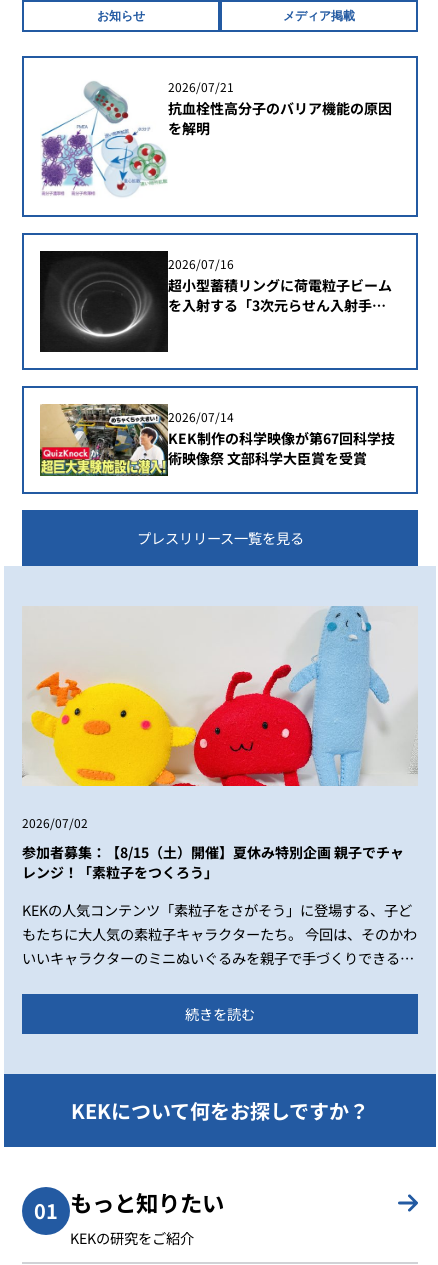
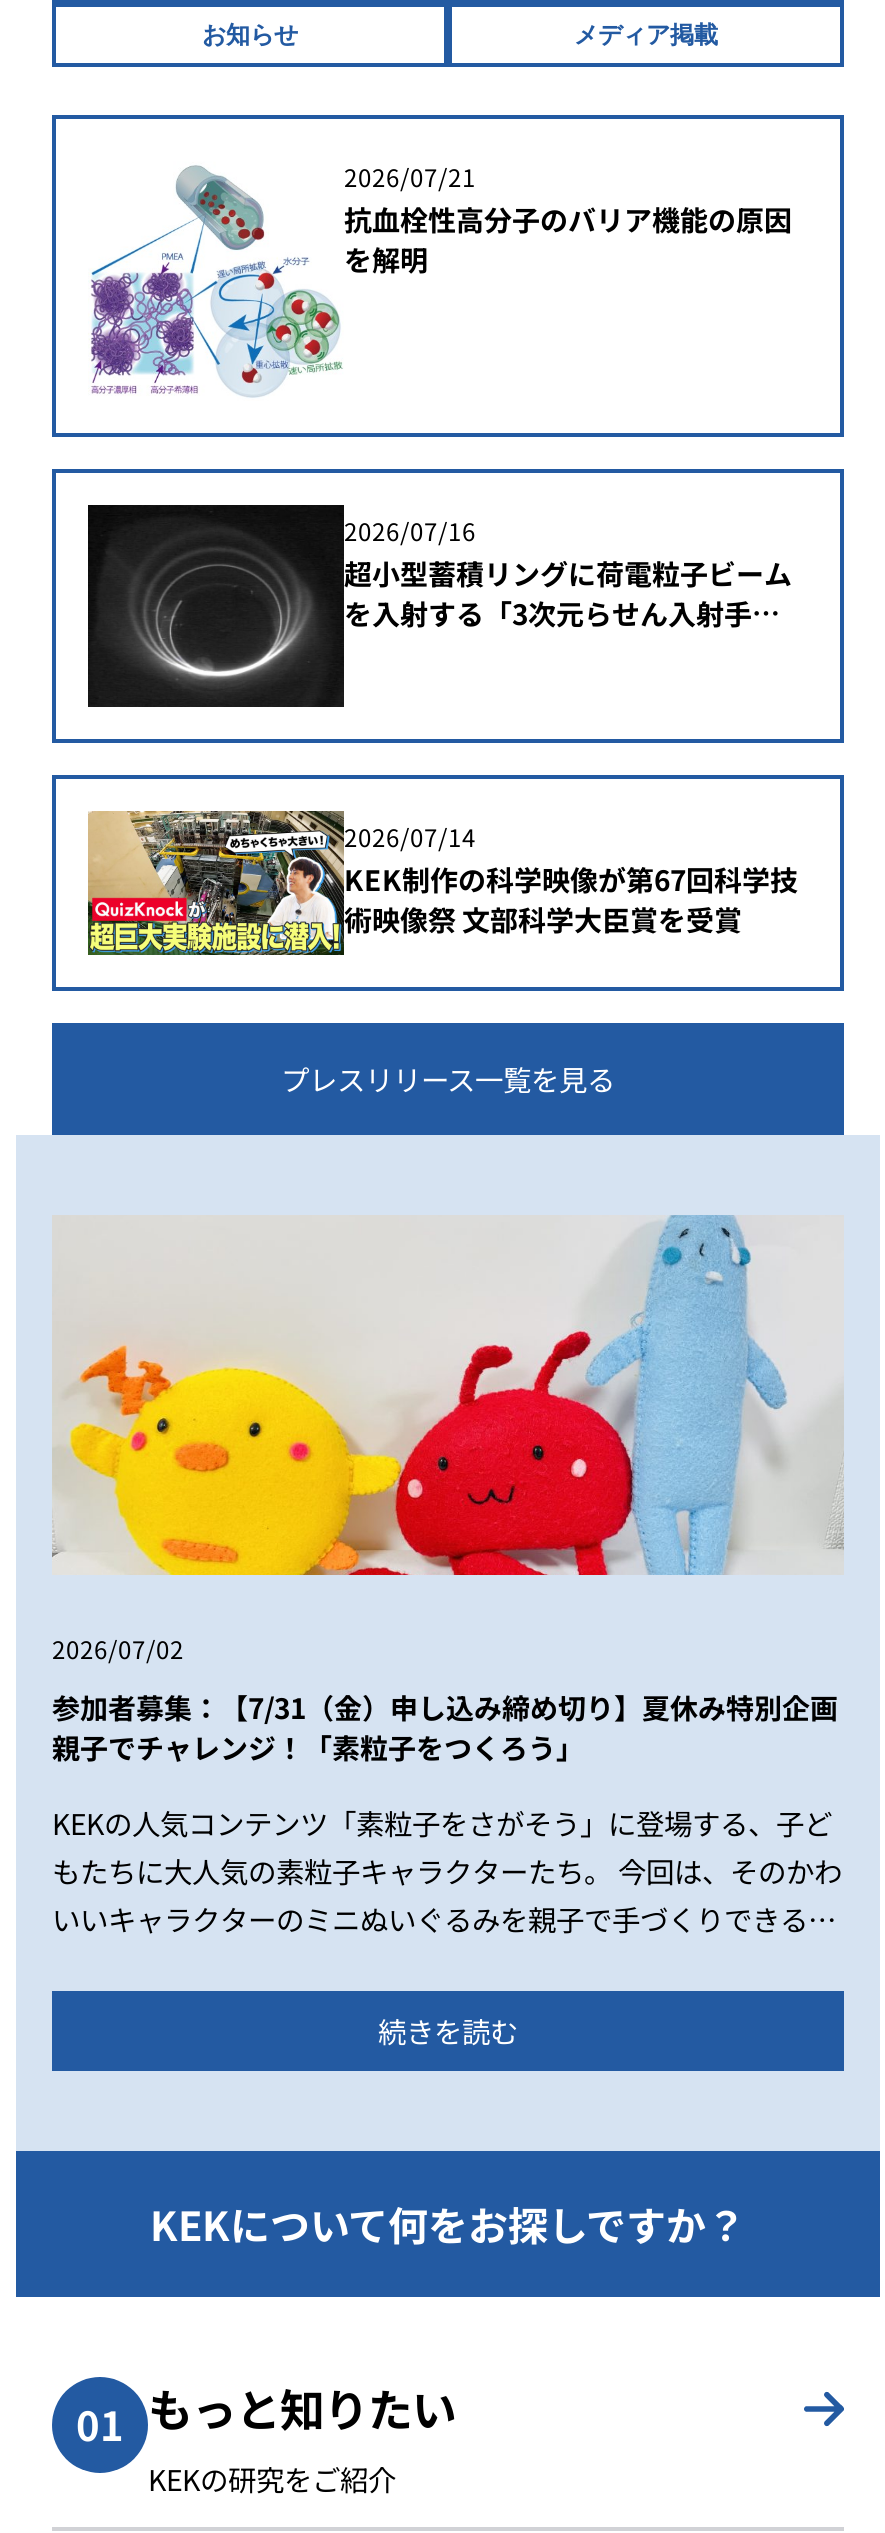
- 参加者募集：【8/15（土）開催】夏休み特別企画 親子でチャ
- レンジ！「素粒子をつくろう」
+ 参加者募集：【7/31（金）申し込み締め切り】夏休み特別企画
+ 親子でチャレンジ！「素粒子をつくろう」
